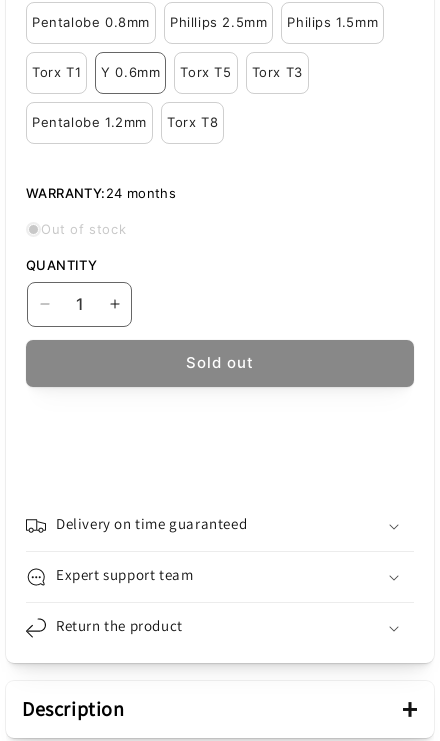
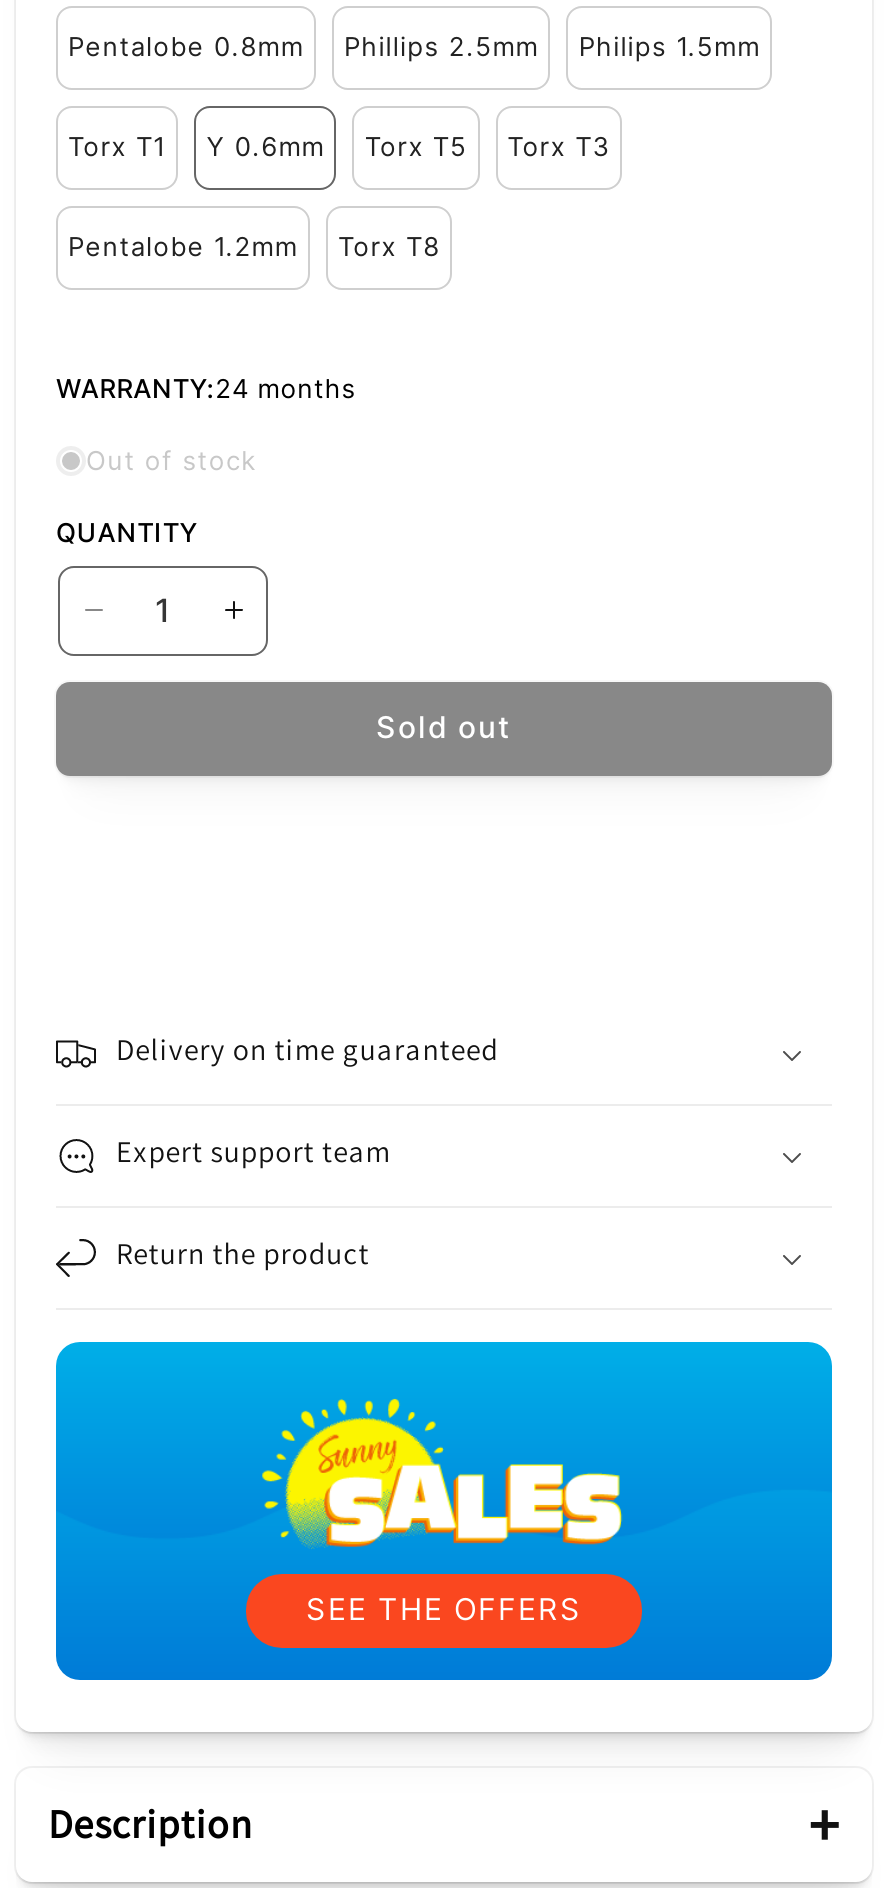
+ [image]
+ SEE THE OFFERS
